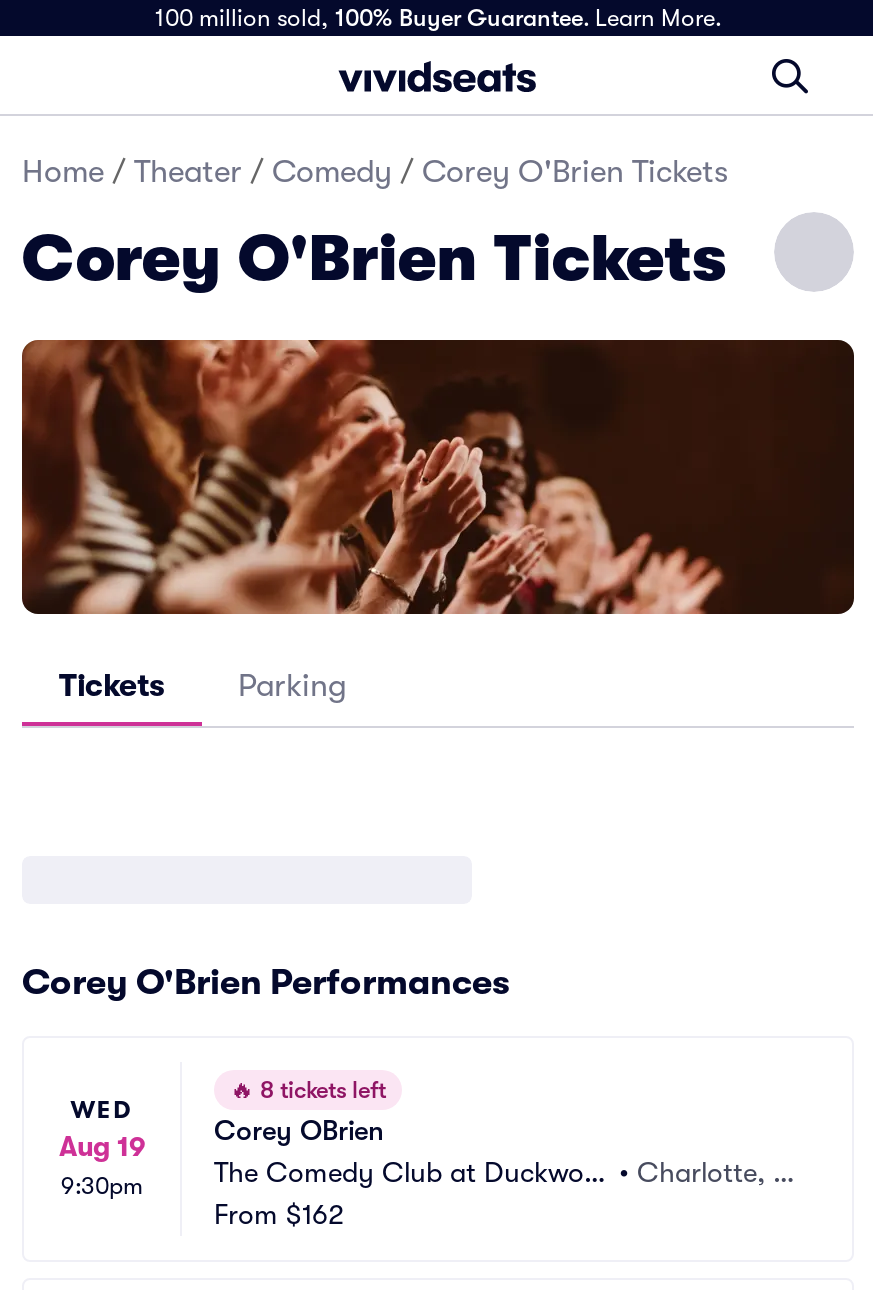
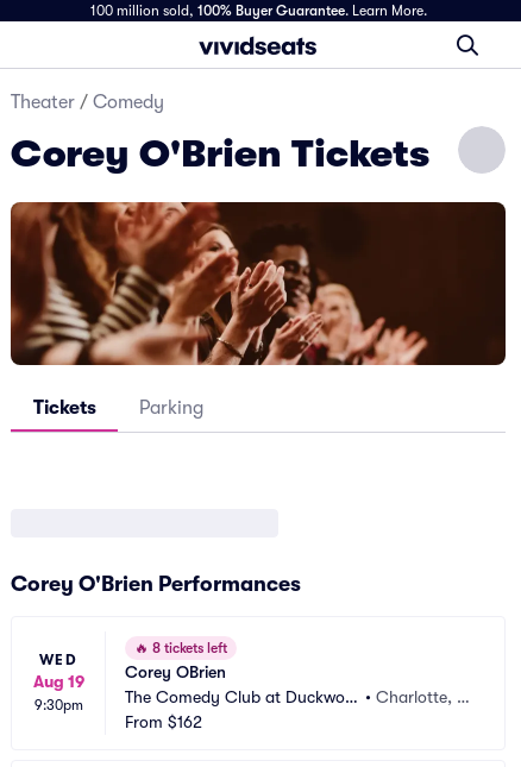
- Home / Theater / Comedy / Corey O'Brien Tickets
+ Theater / Comedy
